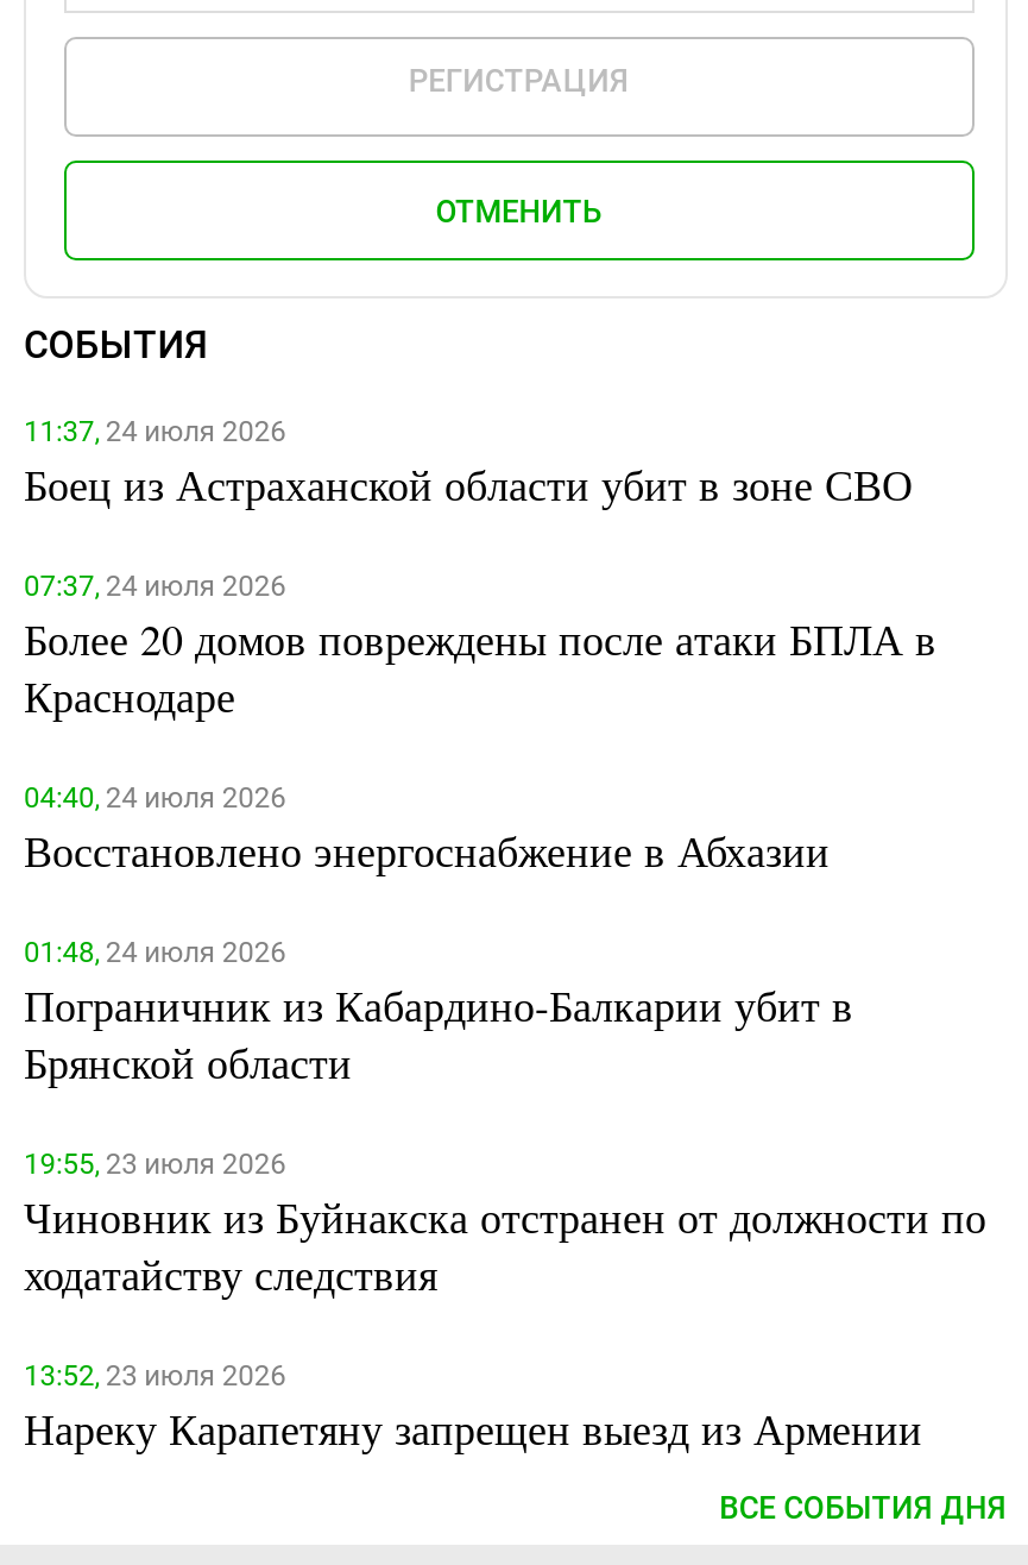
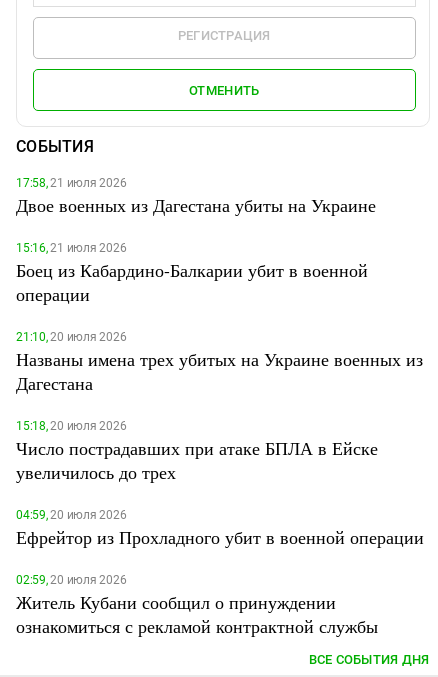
- 11:37, 24 июля 2026
- Боец из Астраханской области убит в зоне СВО
+ 17:58, 21 июля 2026
+ Двое военных из Дагестана убиты на Украине

- 07:37, 24 июля 2026
- Более 20 домов повреждены после атаки БПЛА в
- Краснодаре
+ 15:16, 21 июля 2026
+ Боец из Кабардино-Балкарии убит в военной
+ операции

- 04:40, 24 июля 2026
- Восстановлено энергоснабжение в Абхазии
+ 21:10, 20 июля 2026
+ Названы имена трех убитых на Украине военных из
+ Дагестана

- 01:48, 24 июля 2026
- Пограничник из Кабардино-Балкарии убит в
- Брянской области
+ 15:18, 20 июля 2026
+ Число пострадавших при атаке БПЛА в Ейске
+ увеличилось до трех

- 19:55, 23 июля 2026
- Чиновник из Буйнакска отстранен от должности по
- ходатайству следствия
+ 04:59, 20 июля 2026
+ Ефрейтор из Прохладного убит в военной операции

- 13:52, 23 июля 2026
- Нареку Карапетяну запрещен выезд из Армении
+ 02:59, 20 июля 2026
+ Житель Кубани сообщил о принуждении
+ ознакомиться с рекламой контрактной службы
